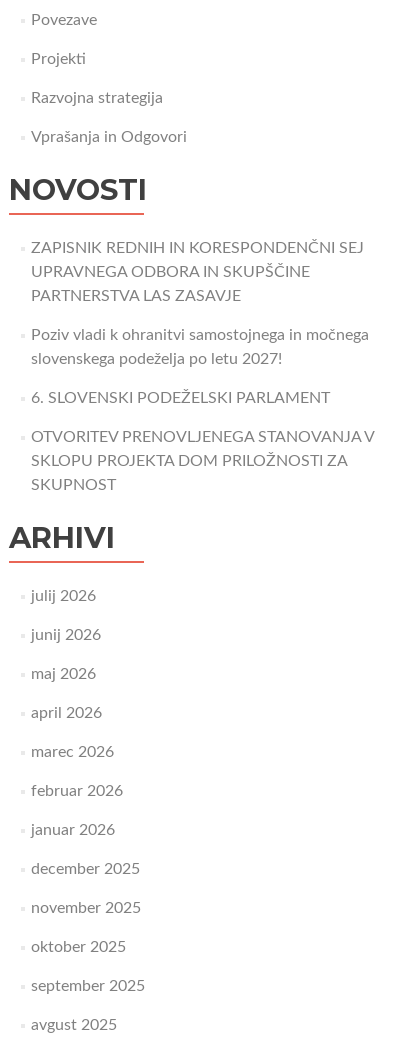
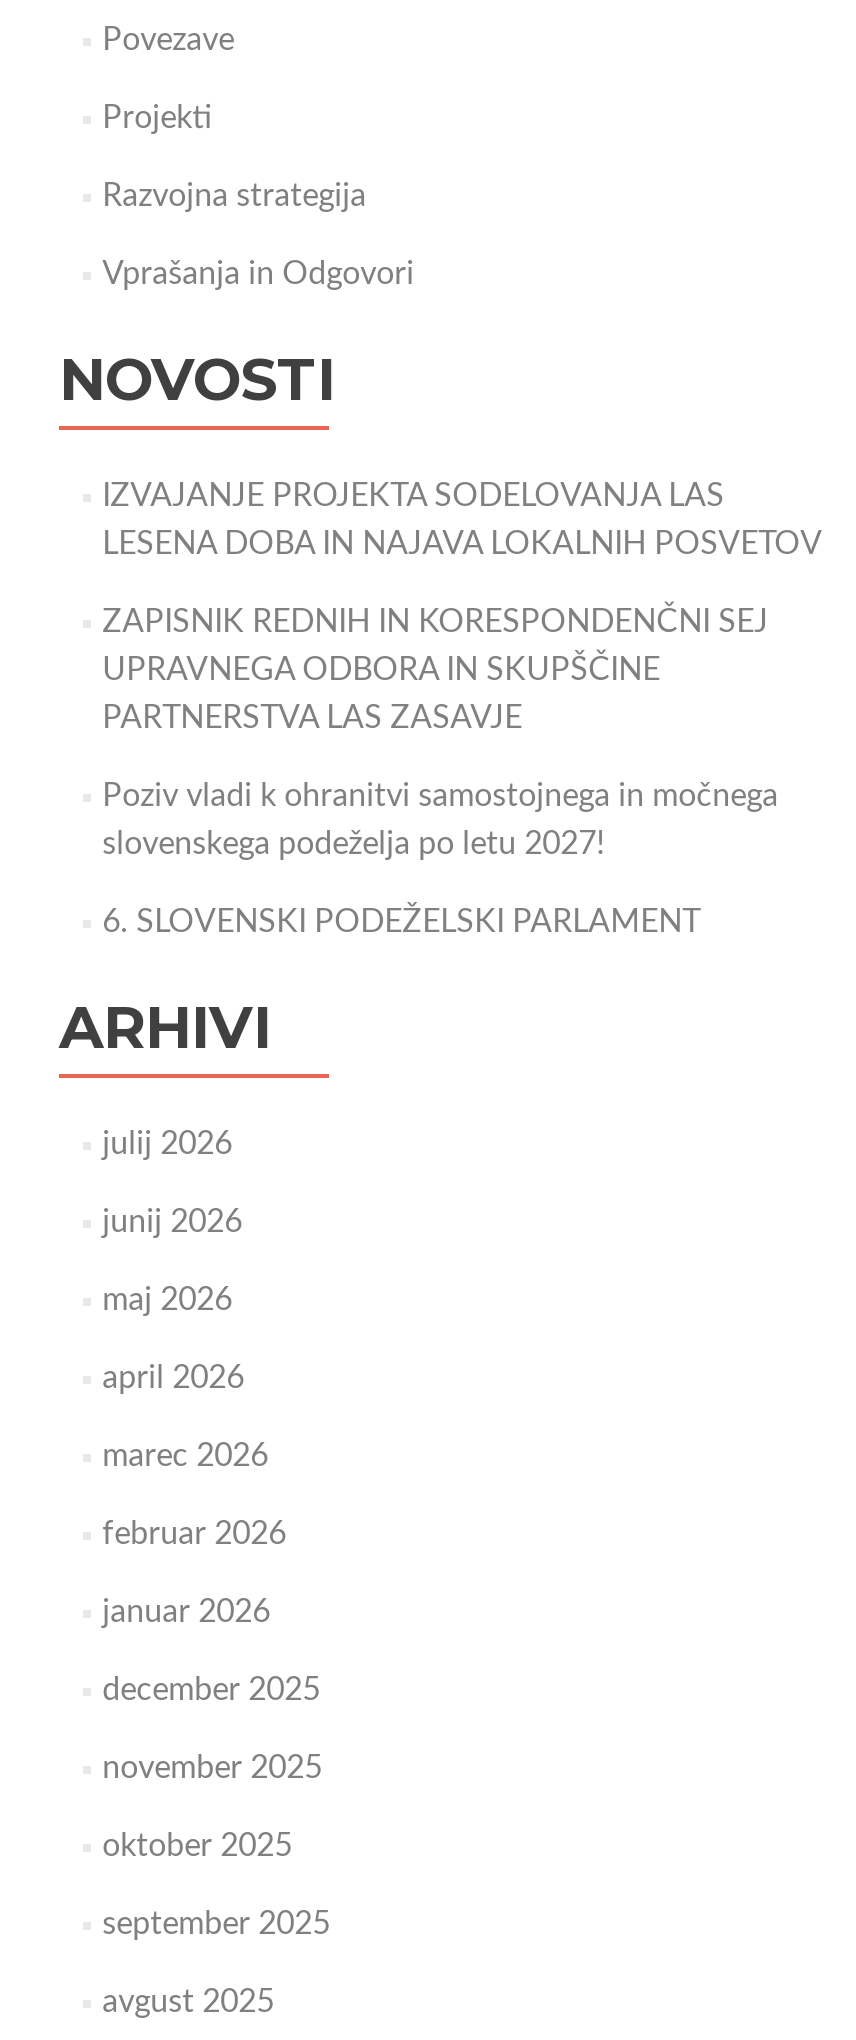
+ IZVAJANJE PROJEKTA SODELOVANJA LAS
+ LESENA DOBA IN NAJAVA LOKALNIH POSVETOV

moved down: ZAPISNIK REDNIH IN KORESPONDENČNI SEJ | UPRAVNEGA ODBORA IN SKUPŠČINE | PARTNERSTVA LAS ZASAVJE | Poziv vladi k ohranitvi samostojnega in močnega | slovenskega podeželja po letu 2027! | 6. SLOVENSKI PODEŽELSKI PARLAMENT

- OTVORITEV PRENOVLJENEGA STANOVANJA V
- SKLOPU PROJEKTA DOM PRILOŽNOSTI ZA
- SKUPNOST
